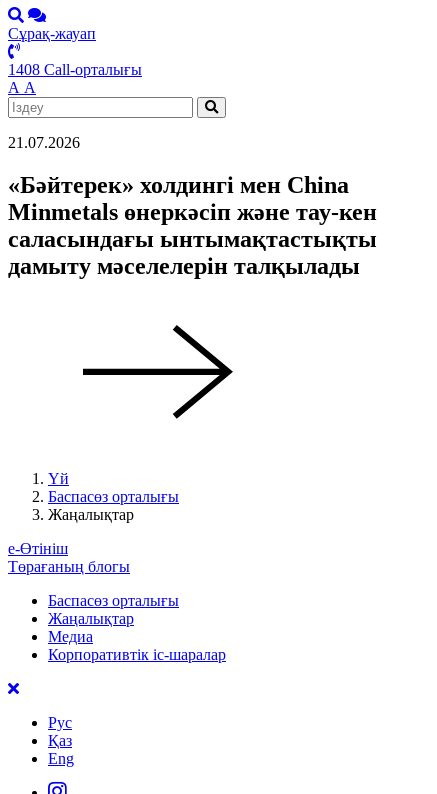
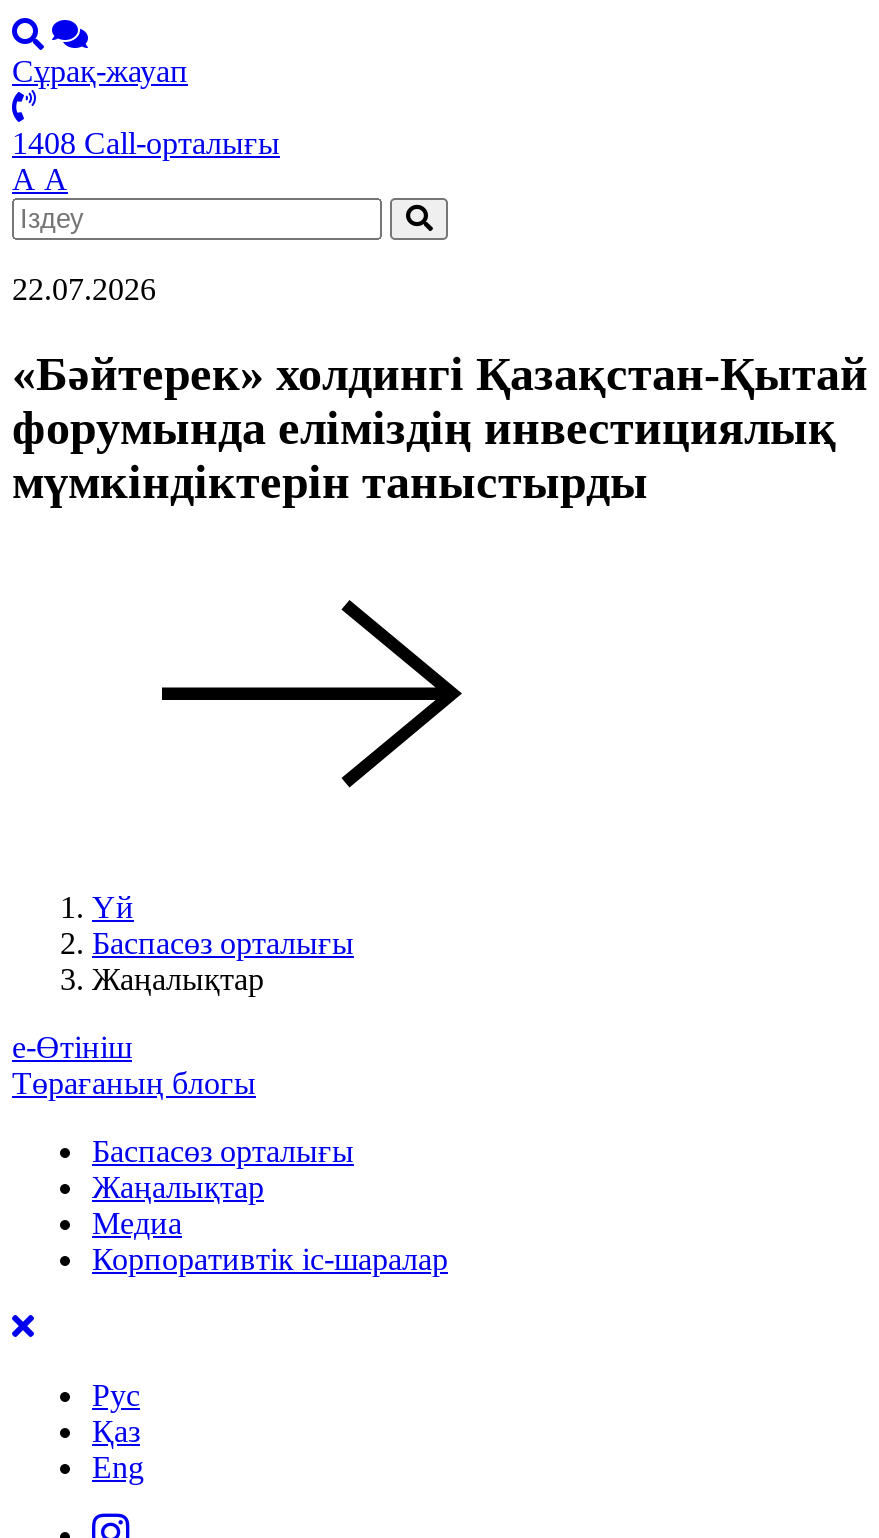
- 21.07.2026
+ 22.07.2026

- «Бәйтерек» холдингі мен China
- Minmetals өнеркәсіп және тау-кен
- саласындағы ынтымақтастықты
- дамыту мәселелерін талқылады
+ «Бәйтерек» холдингі Қазақстан-Қытай
+ форумында еліміздің инвестициялық
+ мүмкіндіктерін таныстырды
